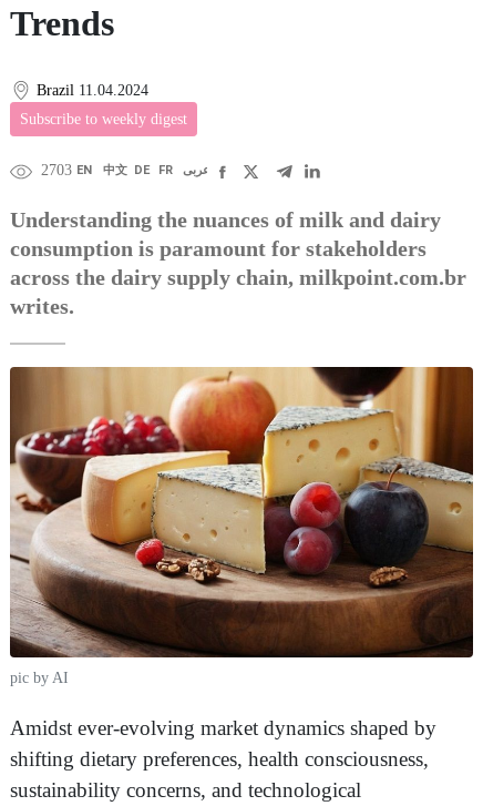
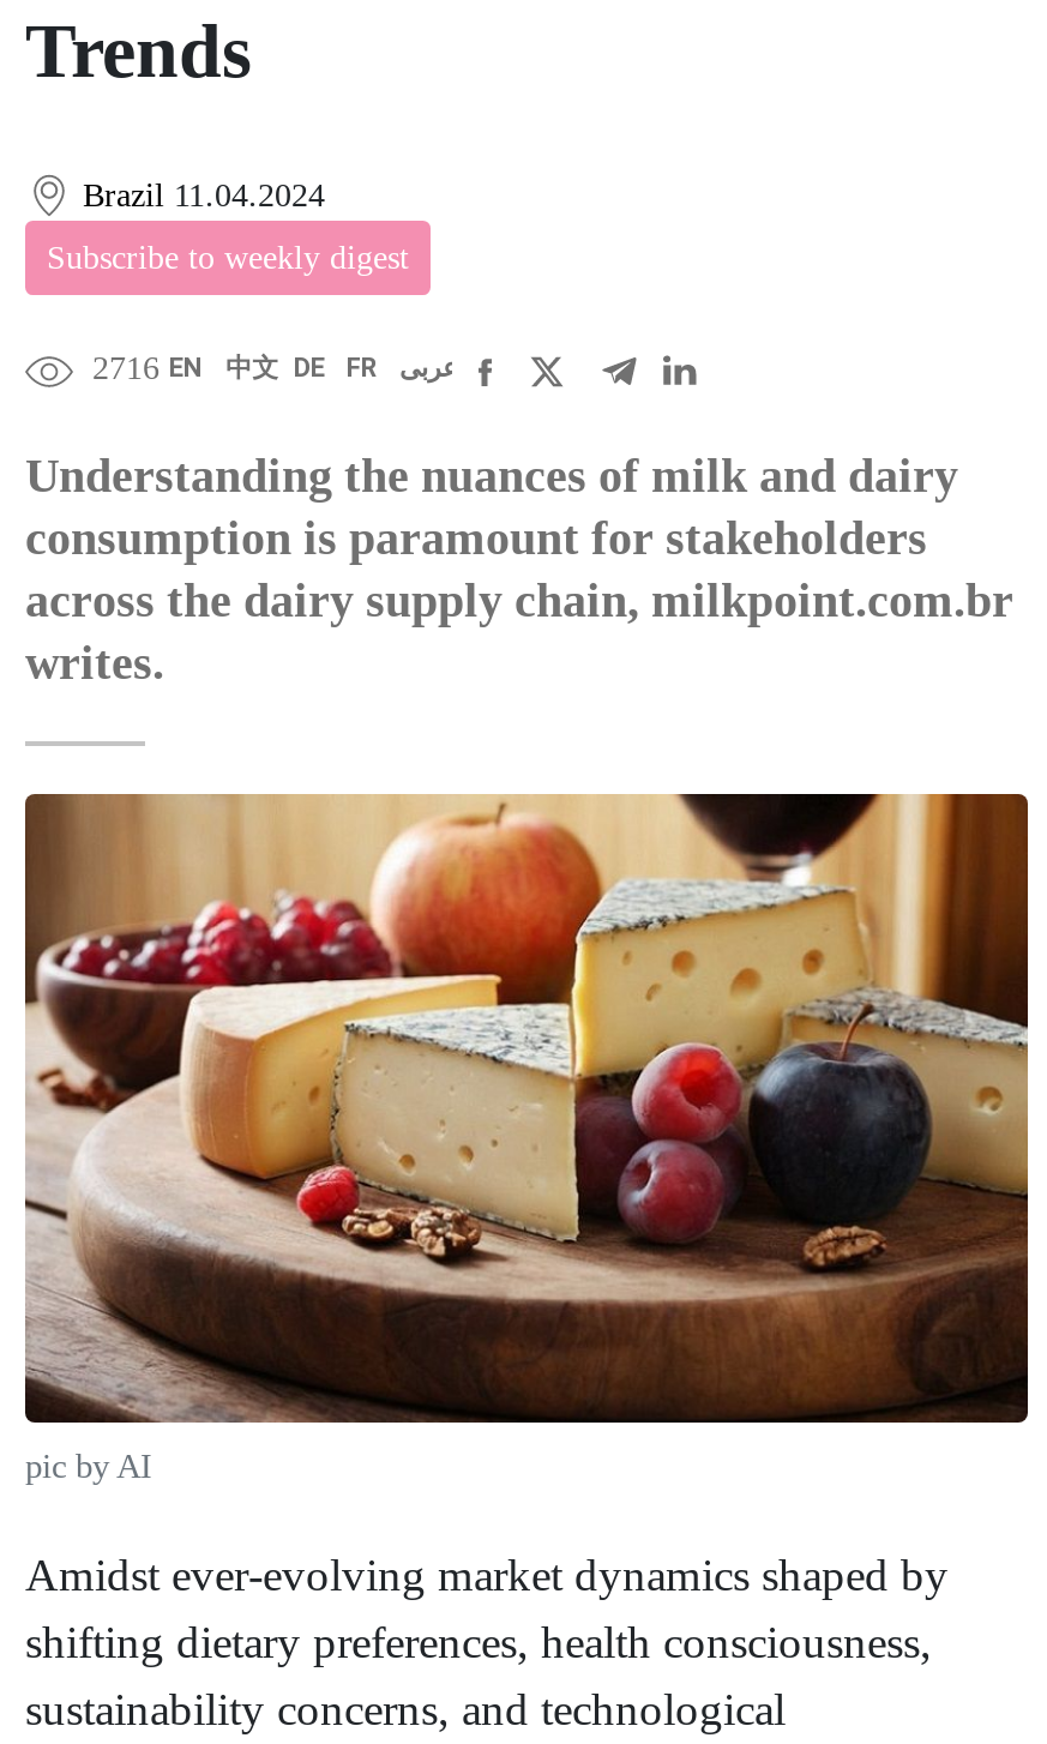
- 2703 EN
- 中文 DE FR
+ 2716 EN
+ 中文 DE
+ FR
